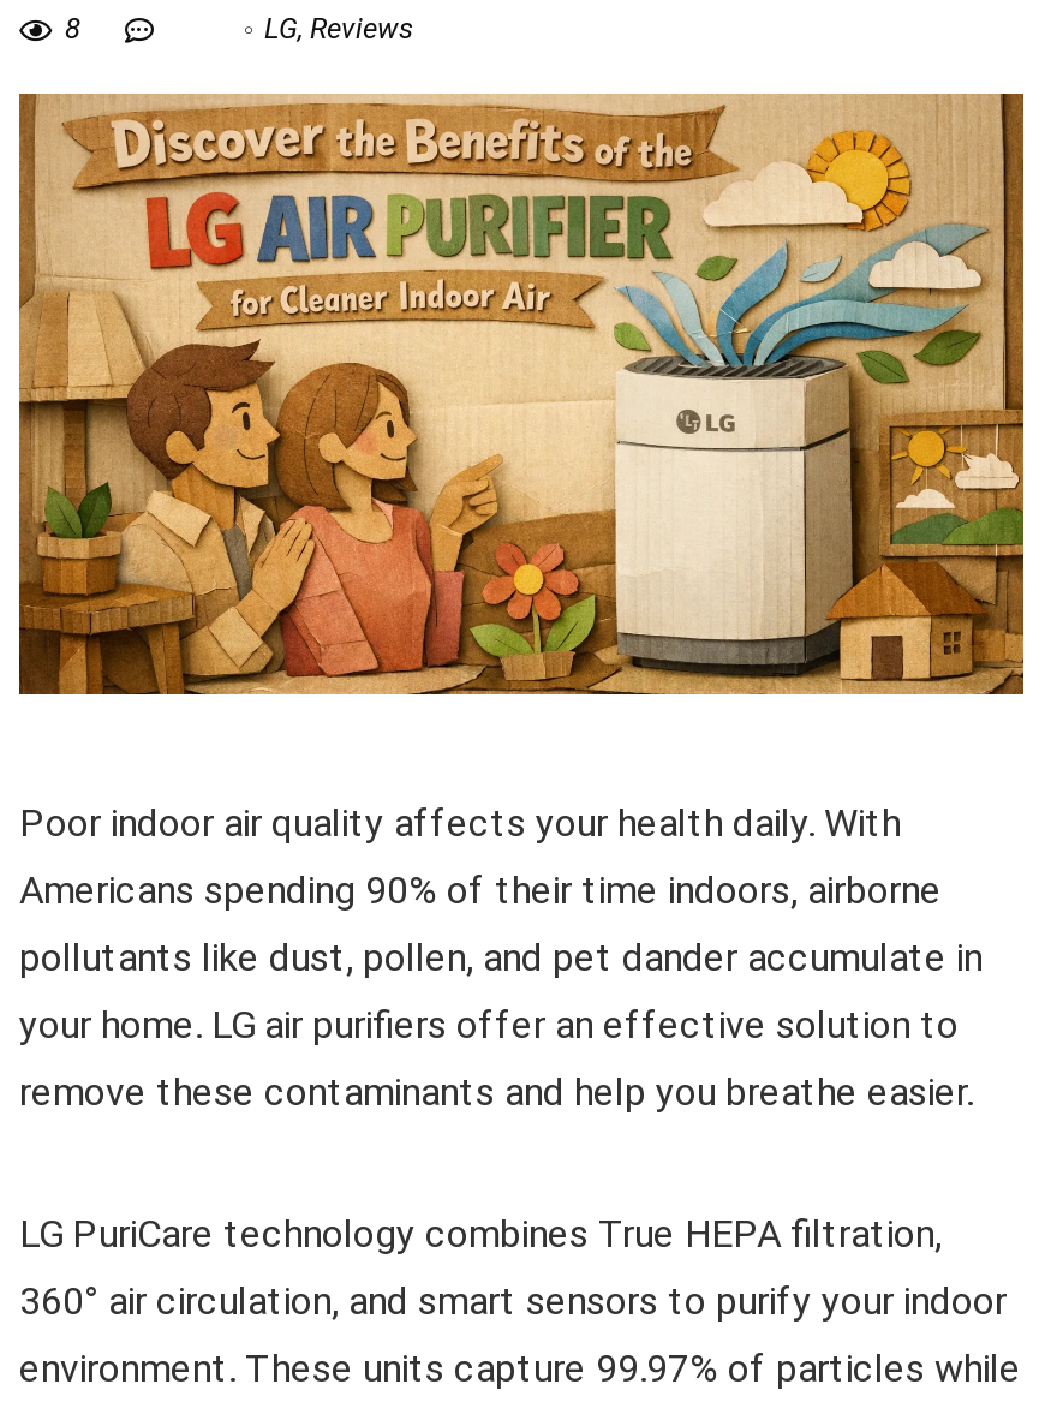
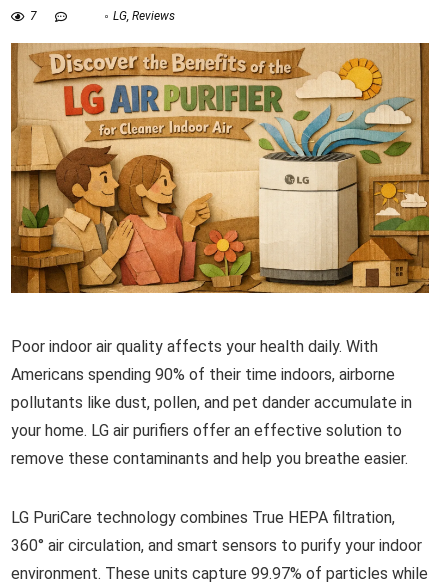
- 8
+ 7
